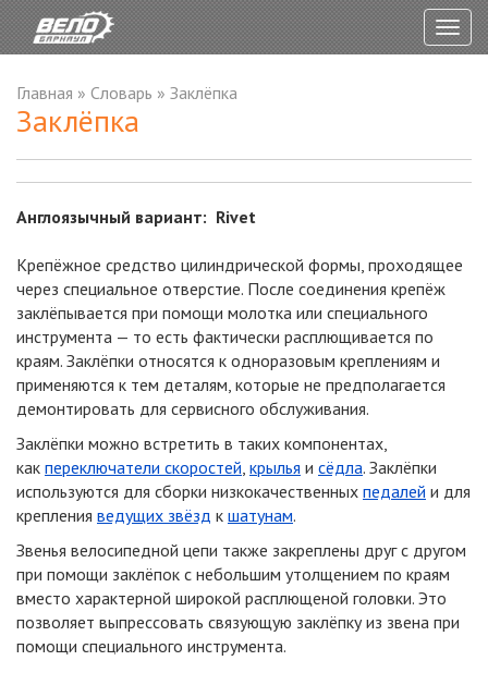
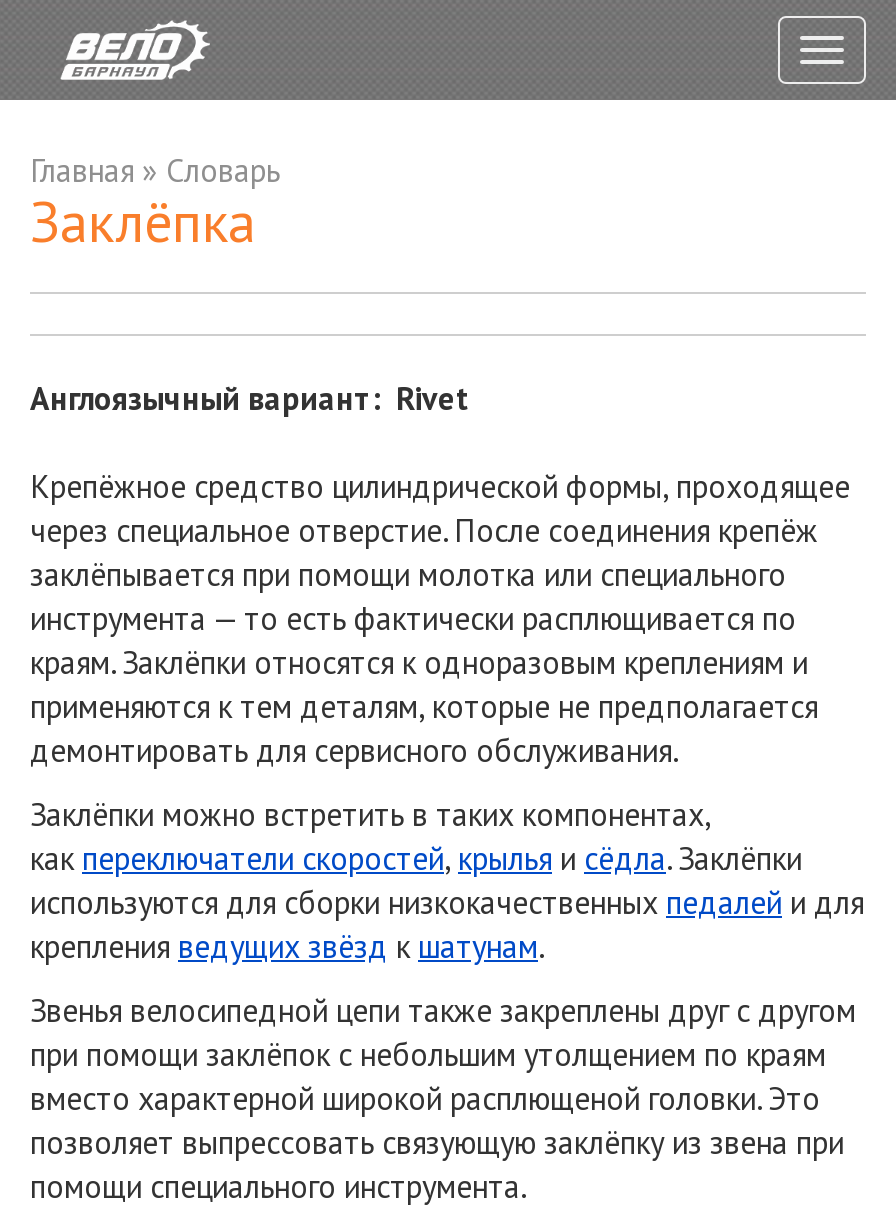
- Главная» Словарь» Заклёпка
+ Главная» Словарь
